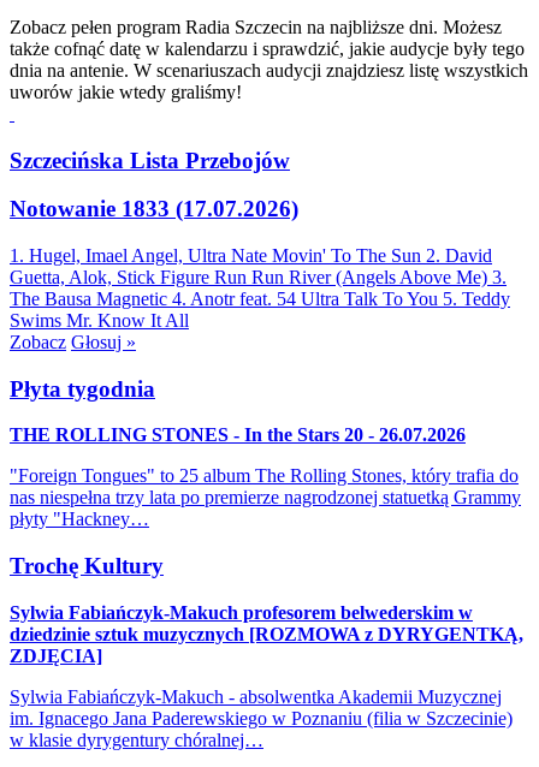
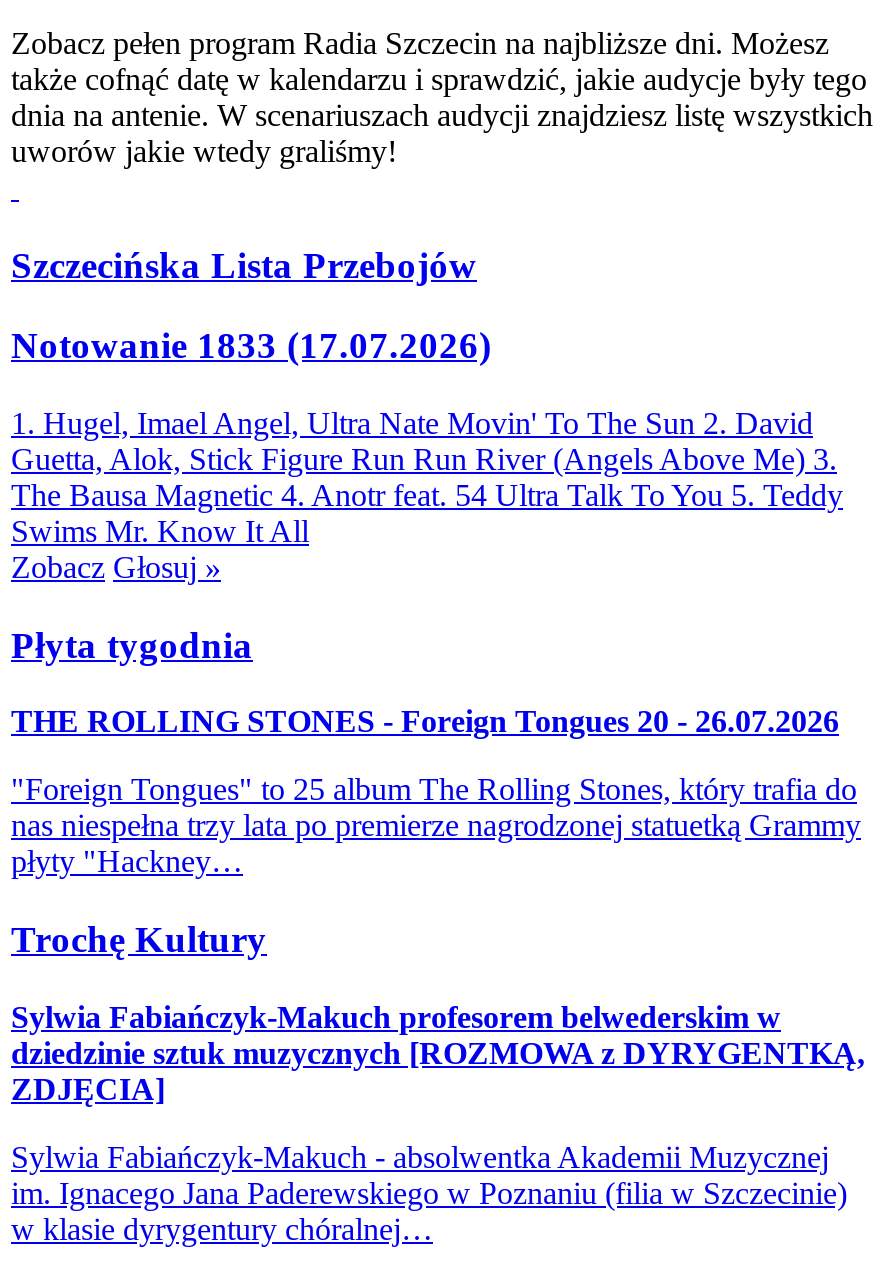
- THE ROLLING STONES - In the Stars 20 - 26.07.2026
+ THE ROLLING STONES - Foreign Tongues 20 - 26.07.2026
